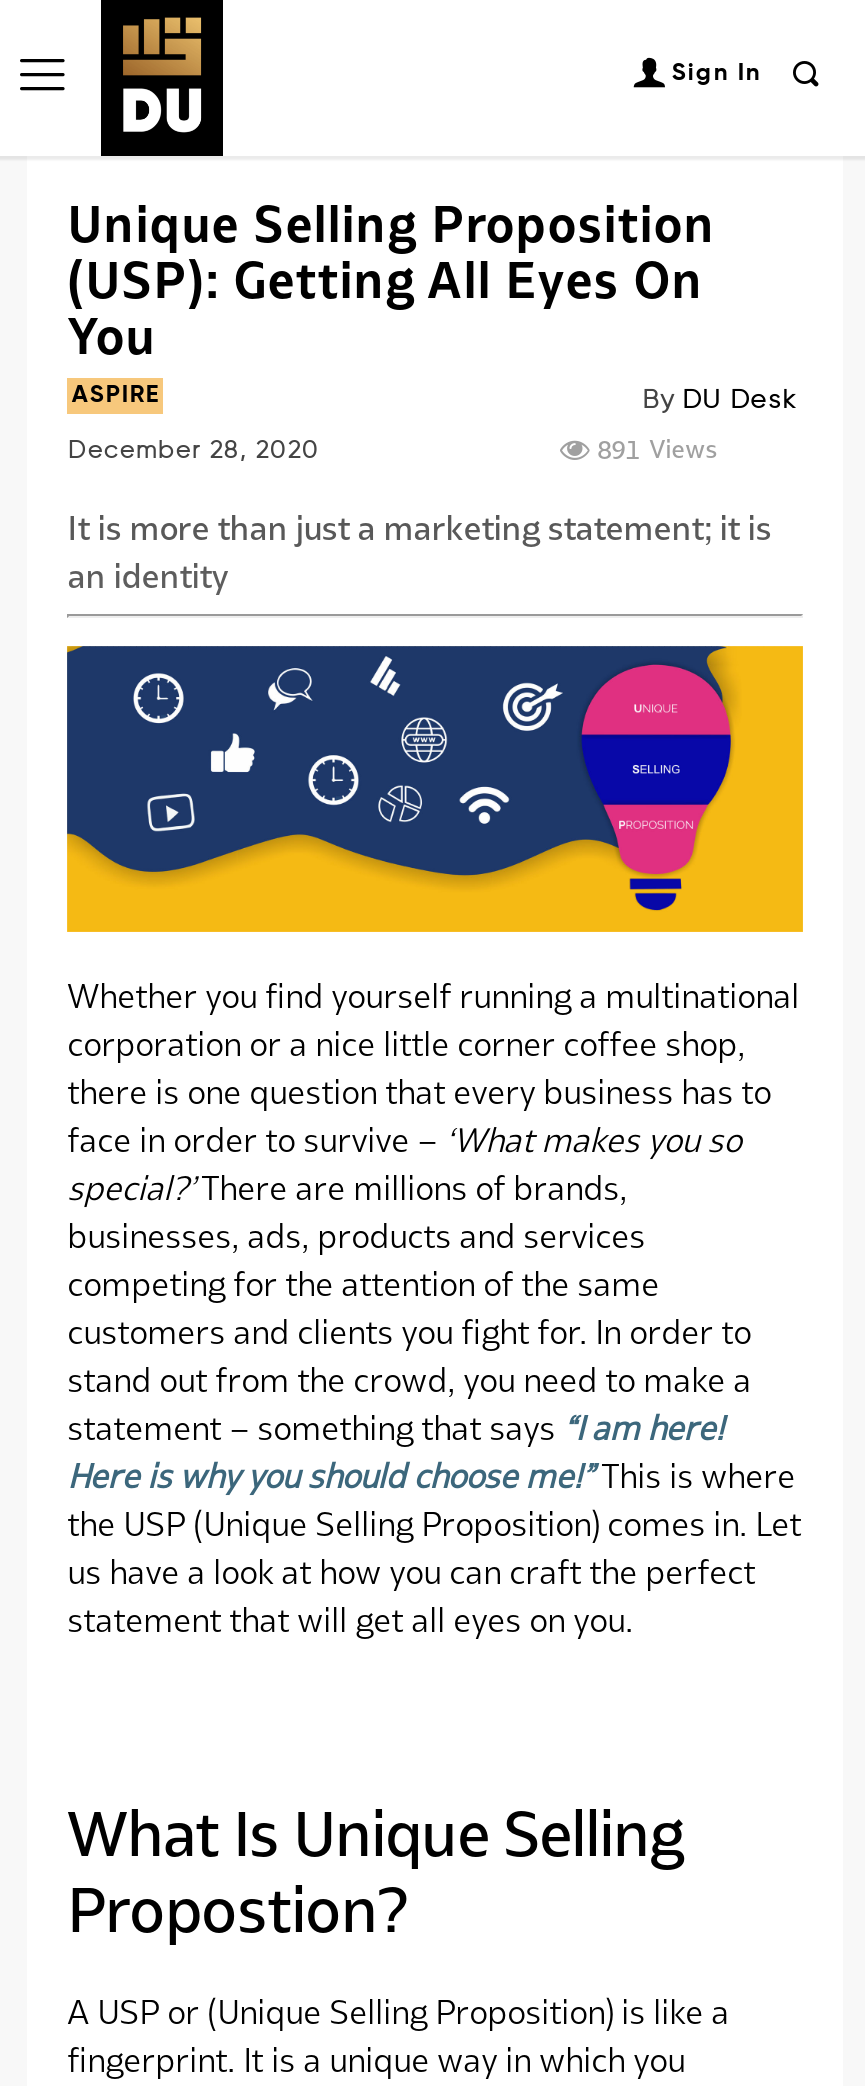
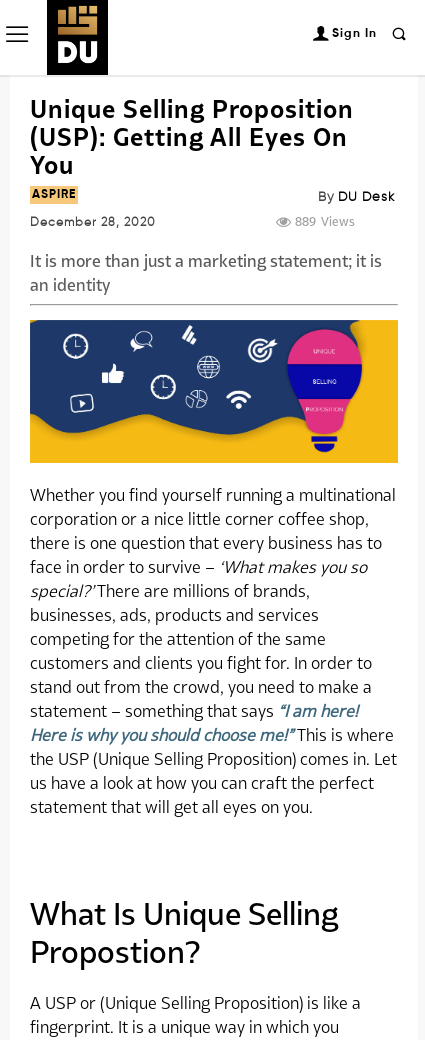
- 891 Views
+ 889 Views
